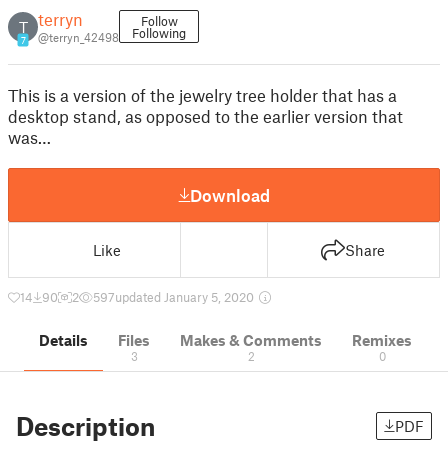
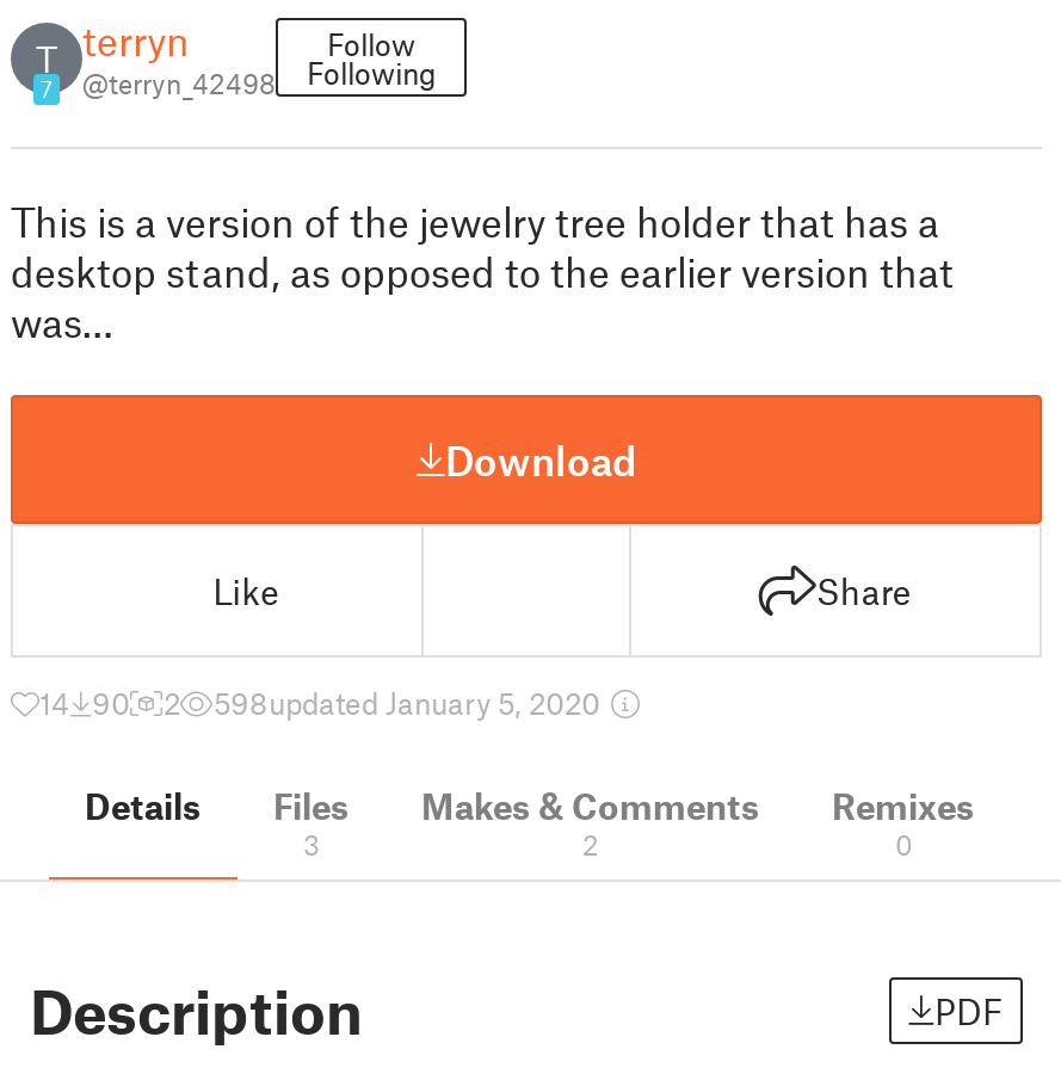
- 597updated January 5, 2020
+ 598updated January 5, 2020
